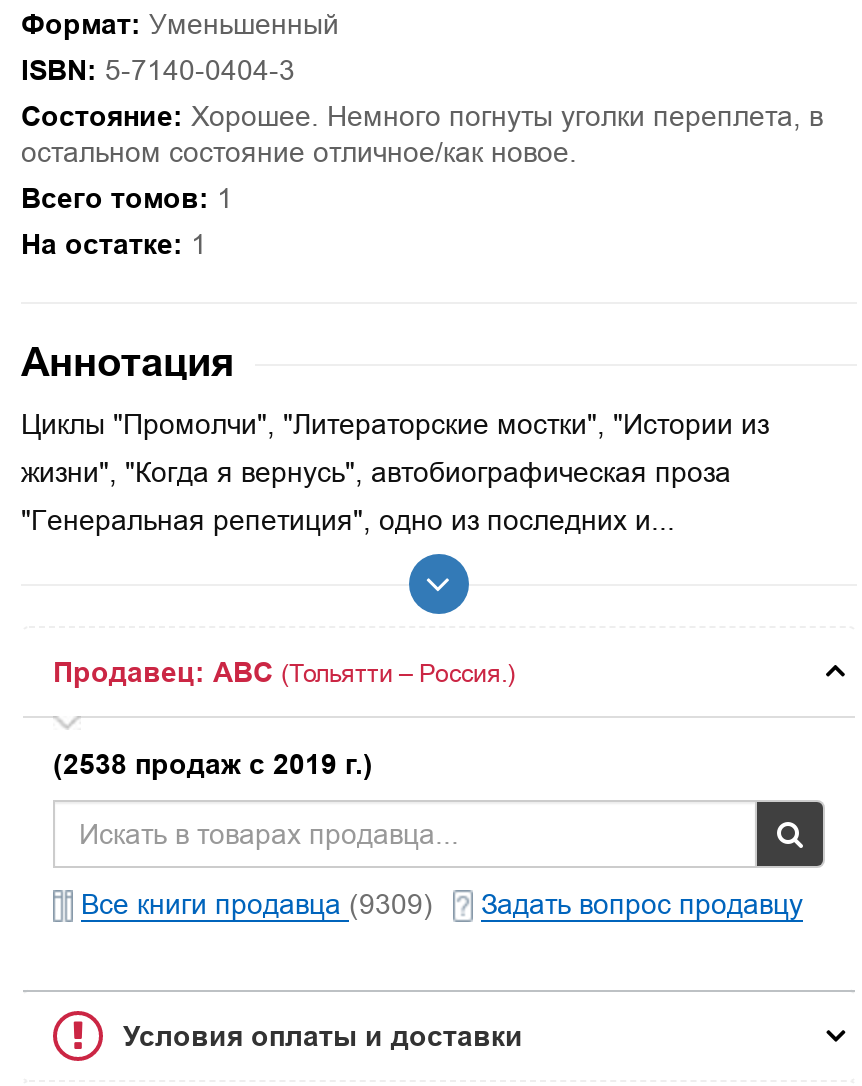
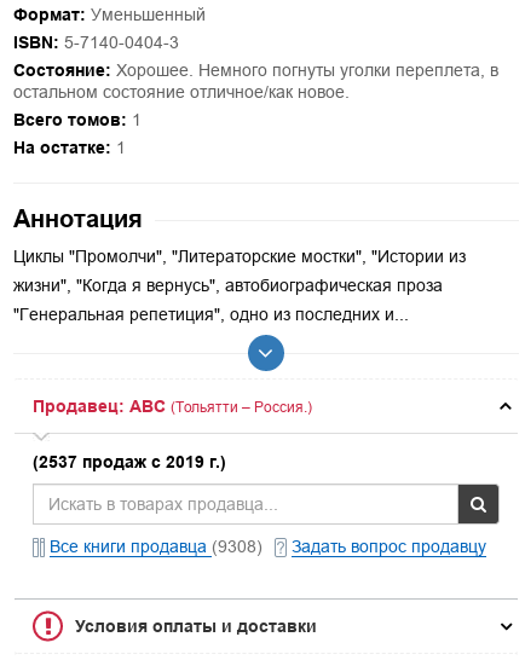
- (2538 продаж с 2019 г.)
+ (2537 продаж с 2019 г.)

- Все книги продавца (9309)
+ Все книги продавца (9308)
